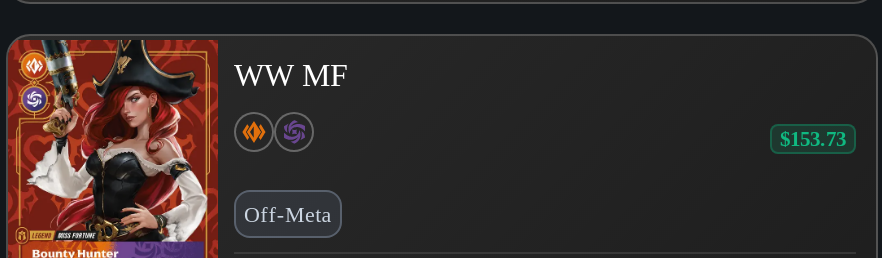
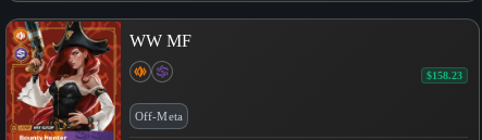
- $153.73
+ $158.23
